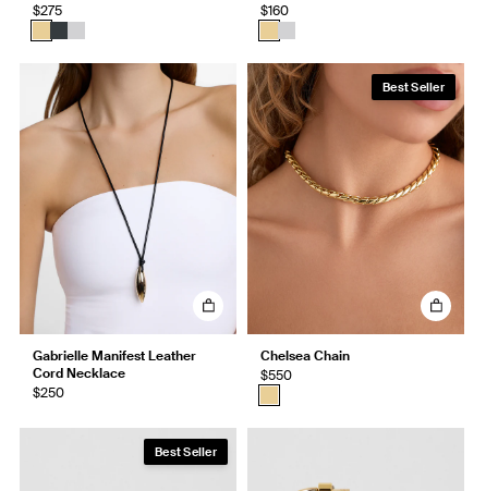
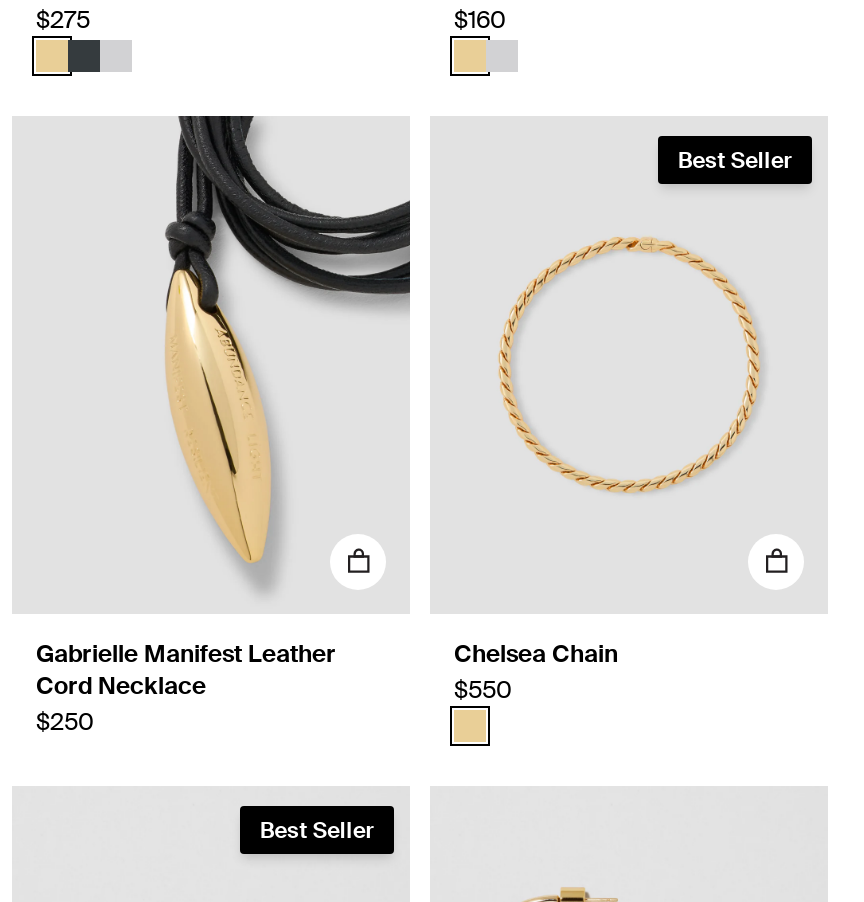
- [image]
+ [image]

- [image]
+ [image]
